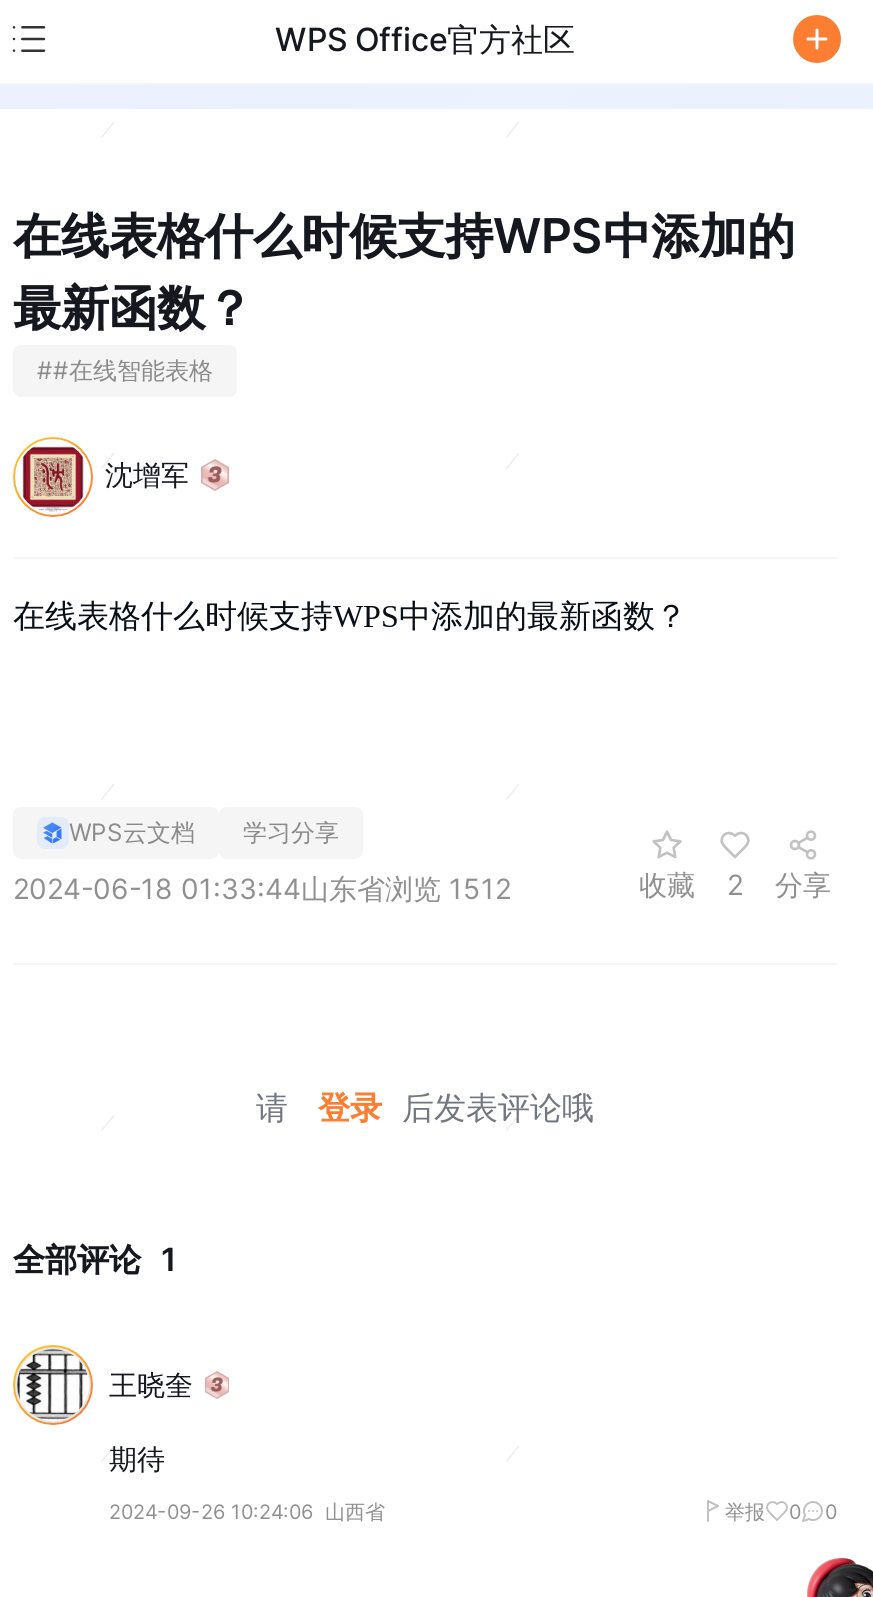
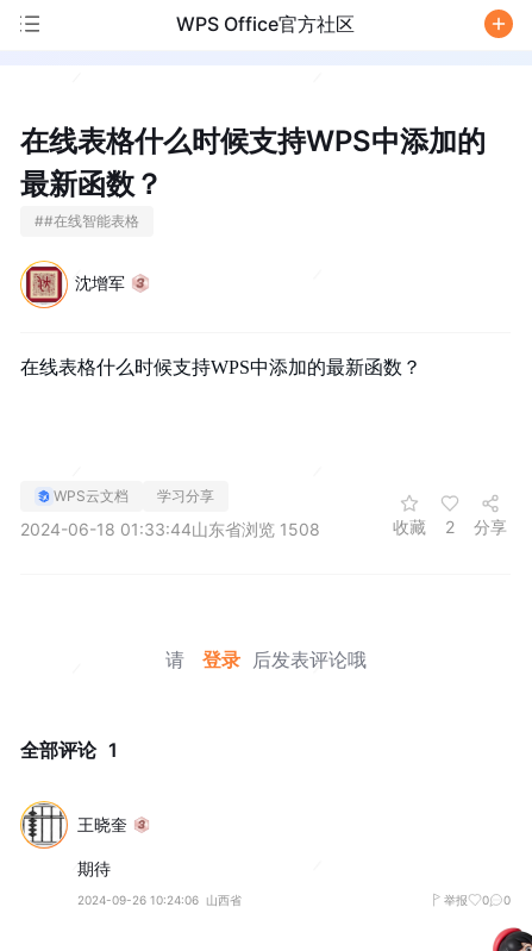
- 2024-06-18 01:33:44山东省浏览 1512
+ 2024-06-18 01:33:44山东省浏览 1508
